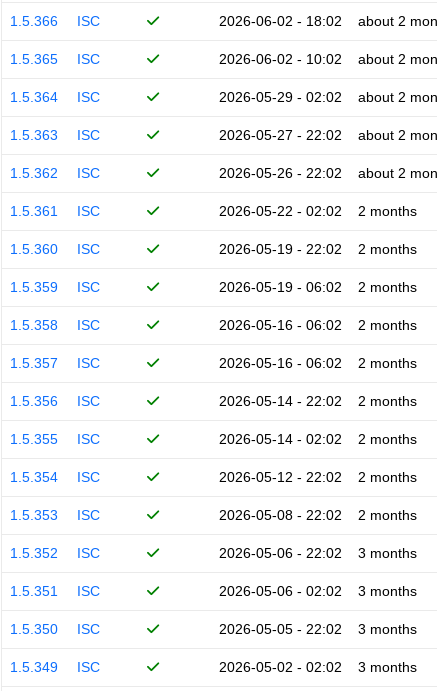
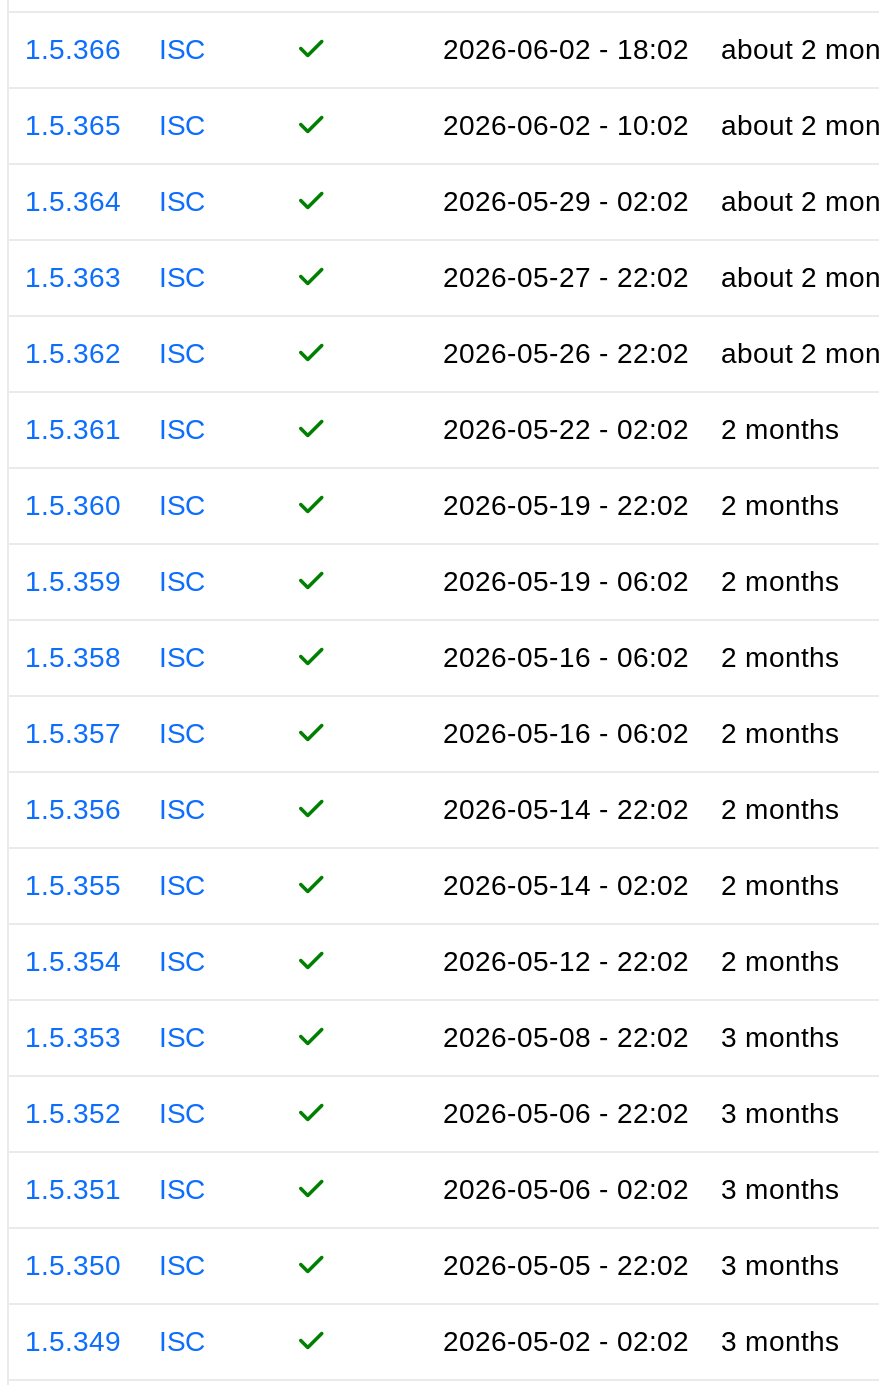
- 2026-05-08 - 22:02 2 months
+ 2026-05-08 - 22:02 3 months
